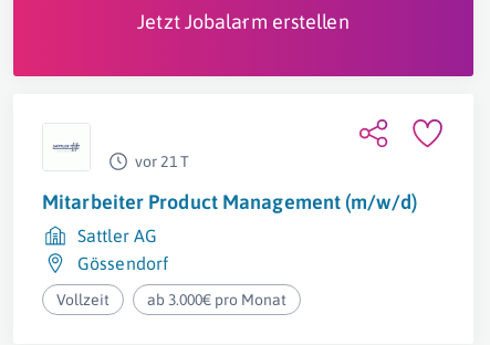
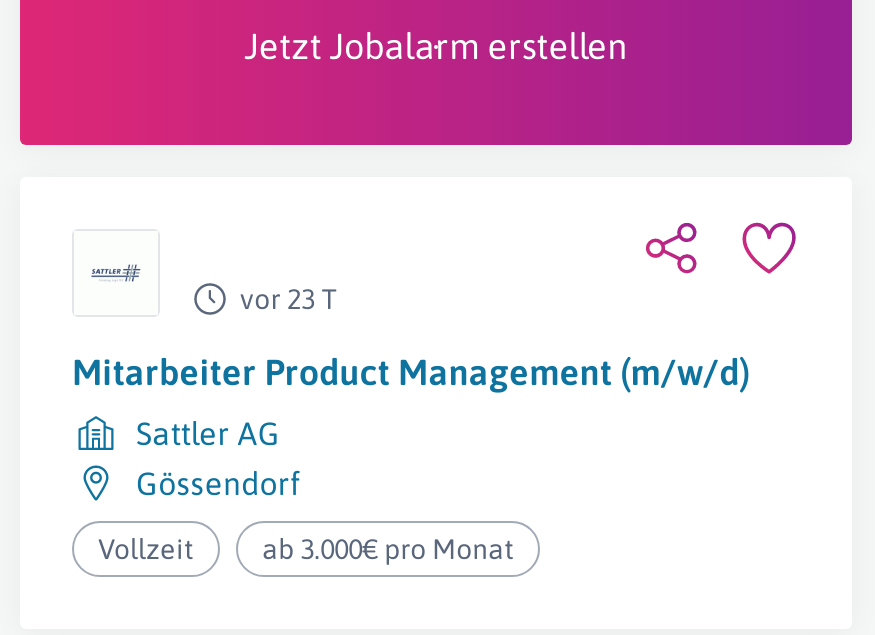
- vor 21 T
+ vor 23 T
